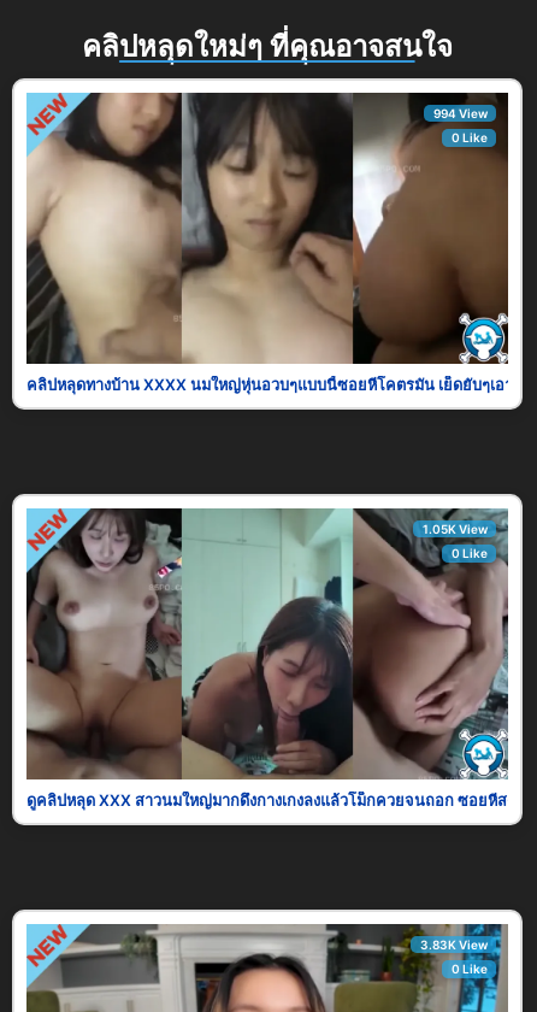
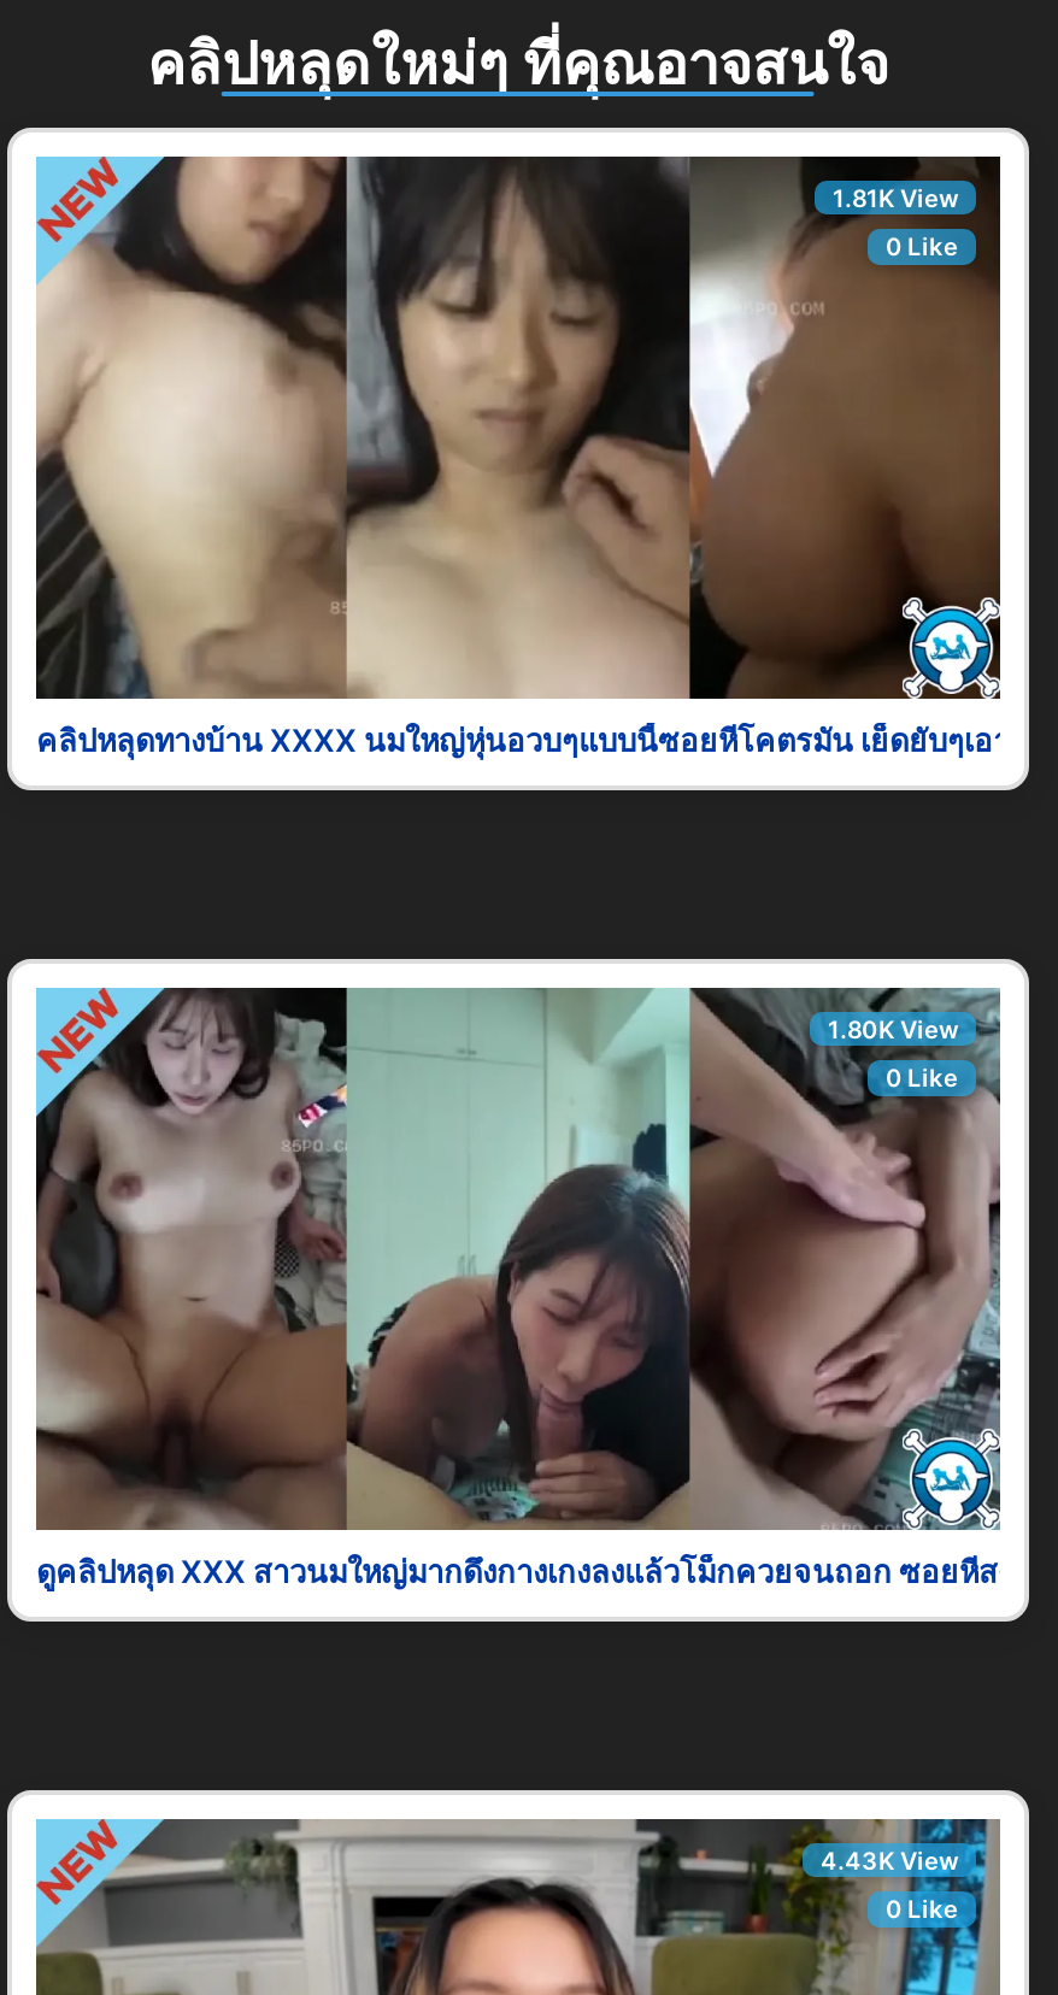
- 994 View
+ 1.81K View

- 1.05K View
+ 1.80K View

- 3.83K View
+ 4.43K View
